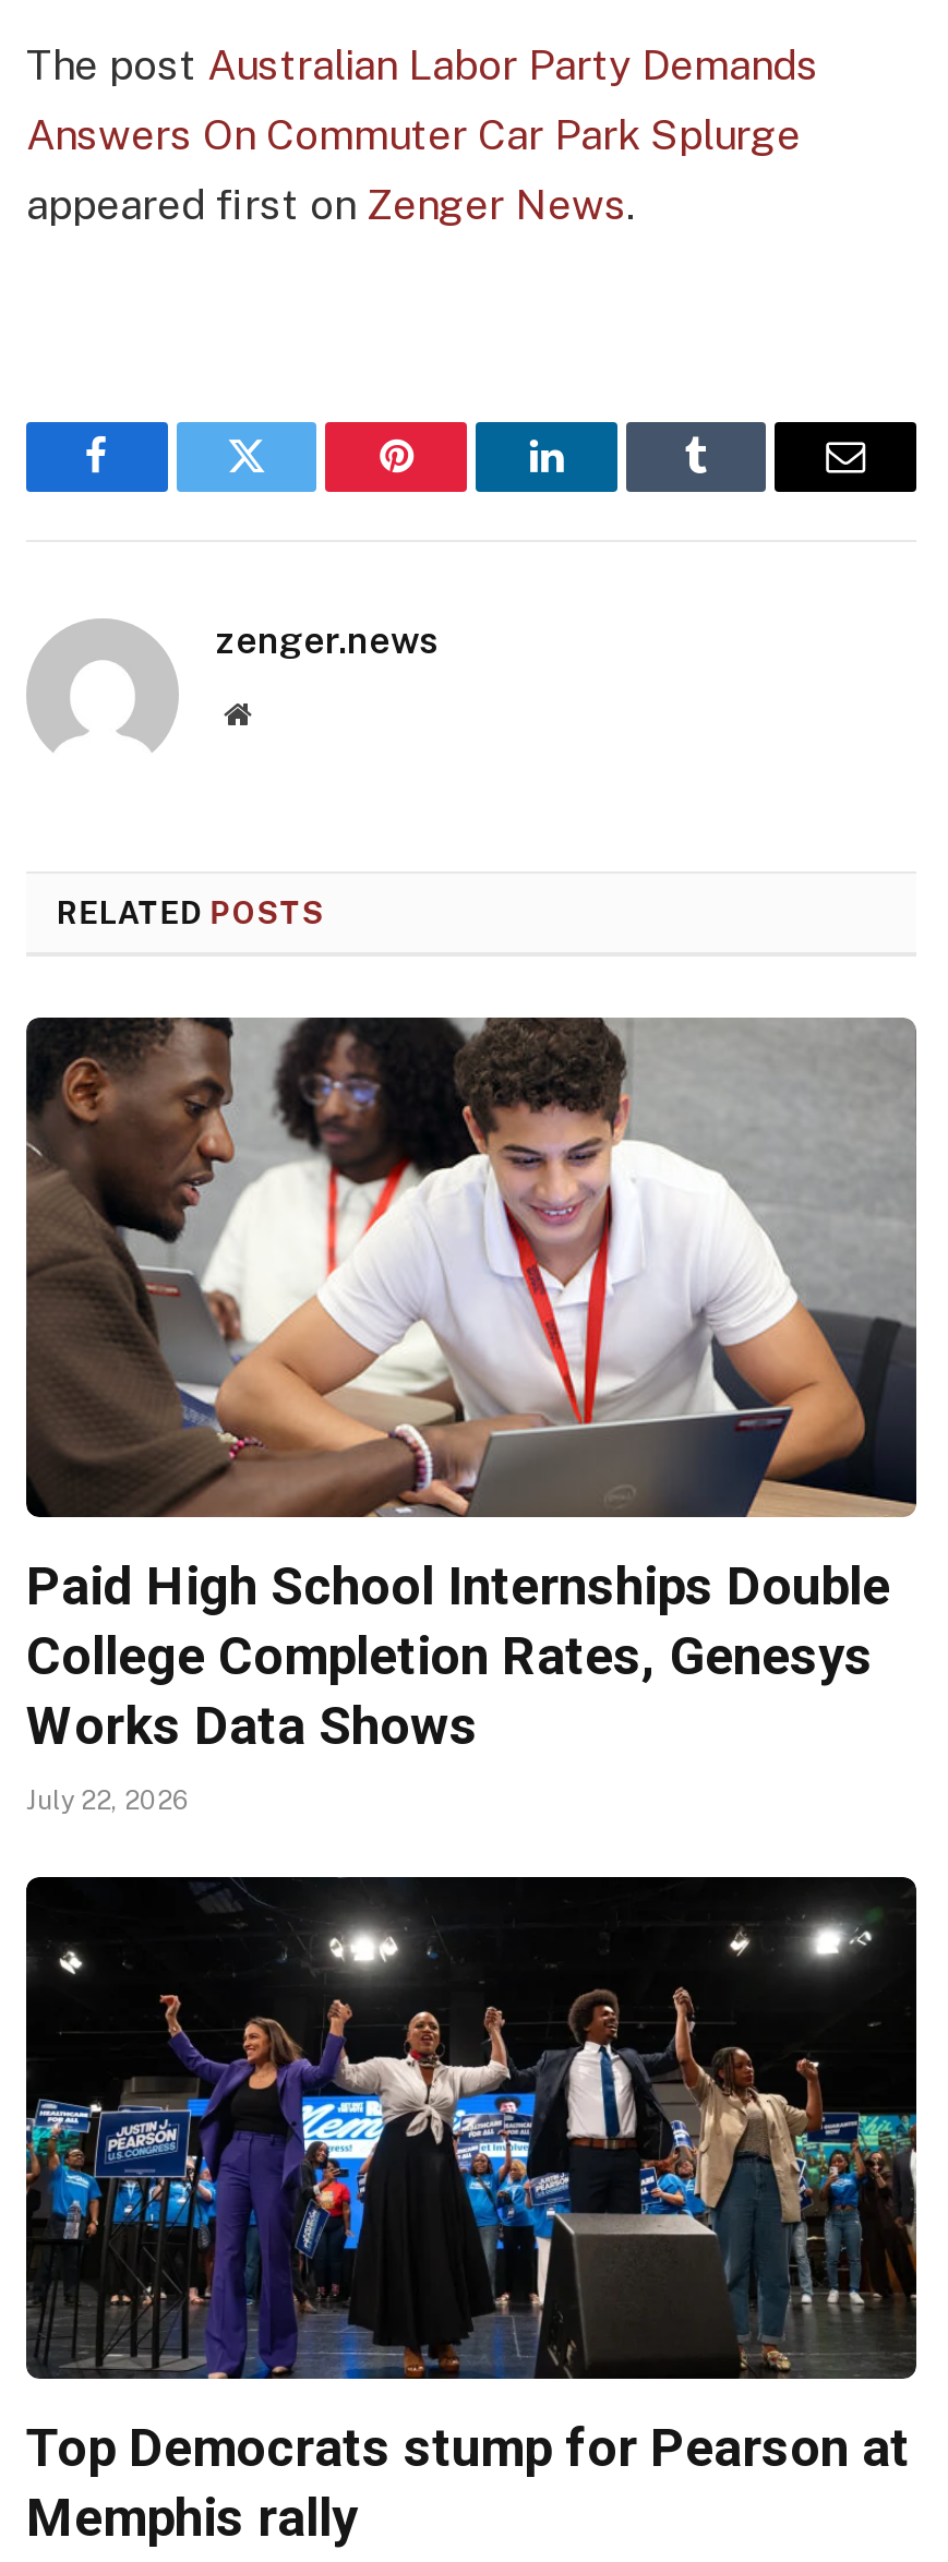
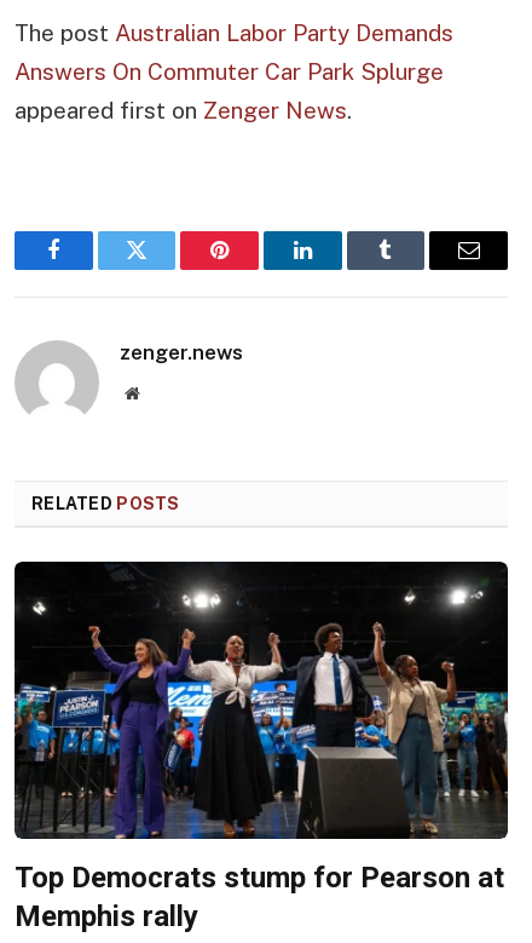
- [image]
- Paid High School Internships Double
- College Completion Rates, Genesys
- Works Data Shows
- July 22, 2026
